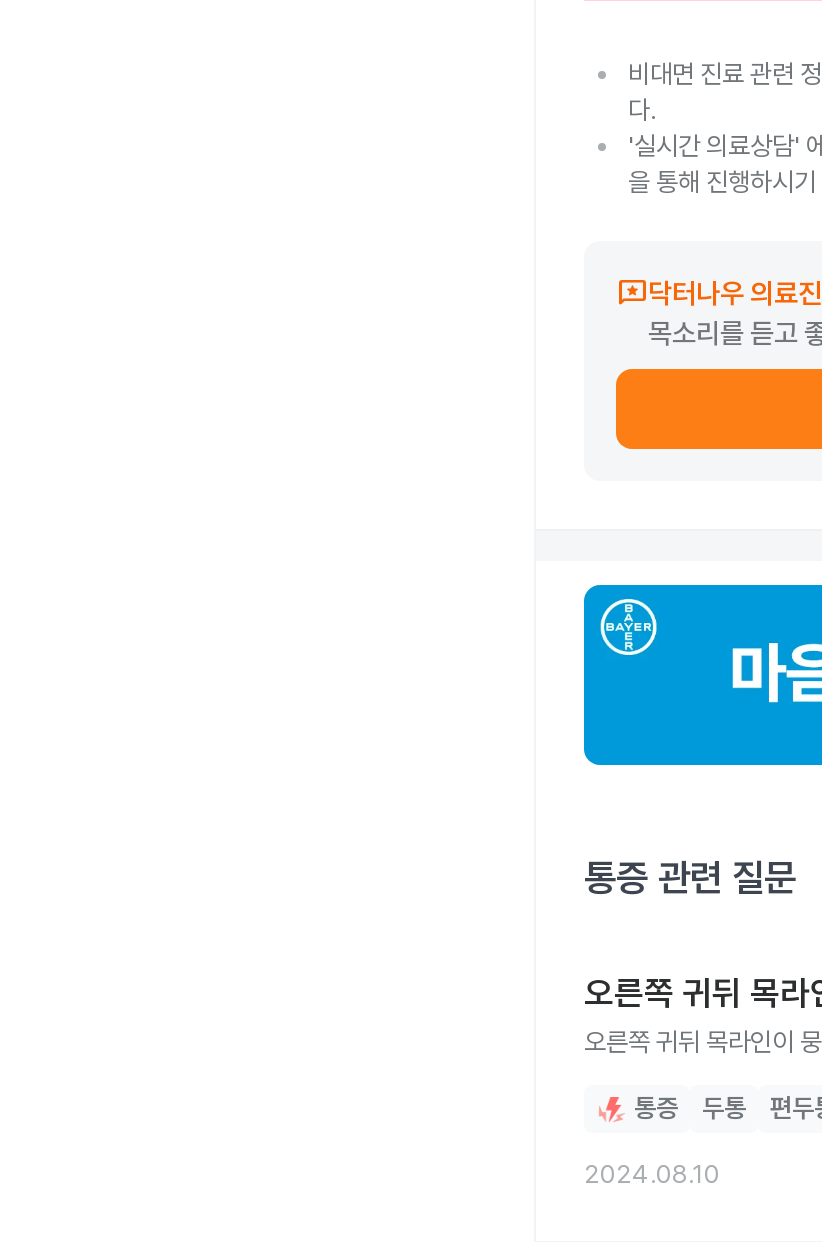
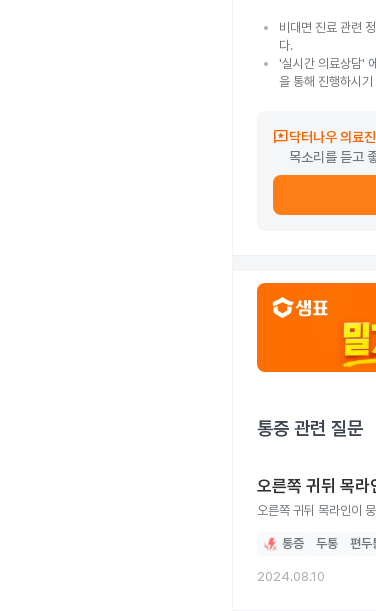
- [image]
+ [image]
